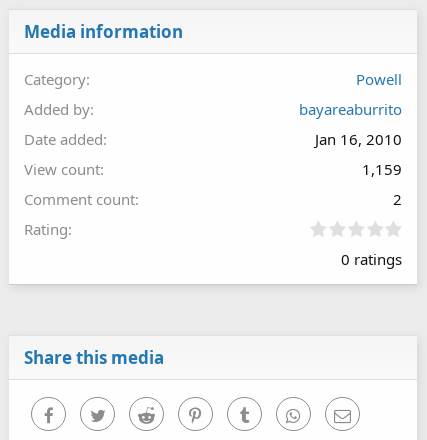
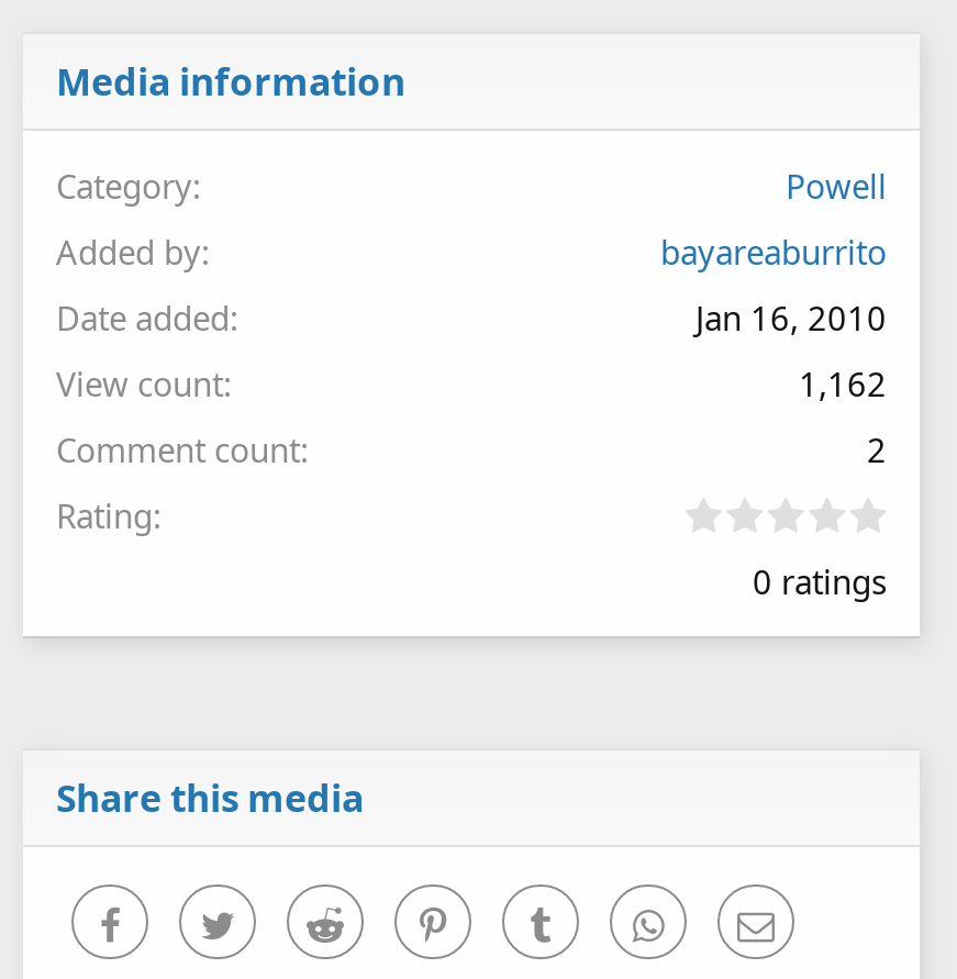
- 1,159
+ 1,162
